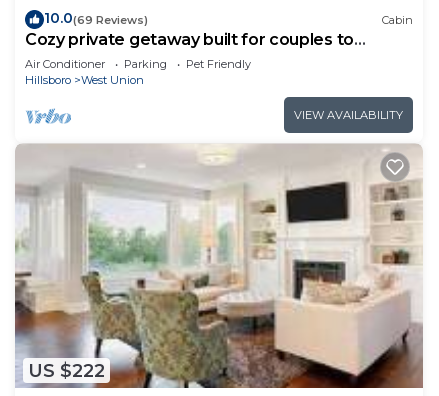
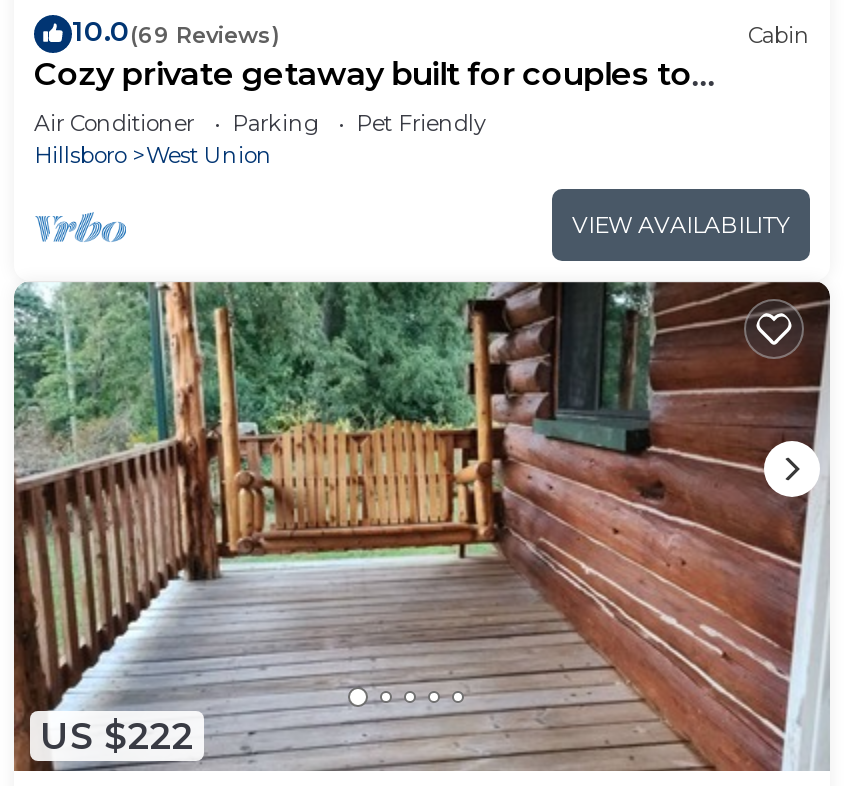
- [image]
+ [image]
